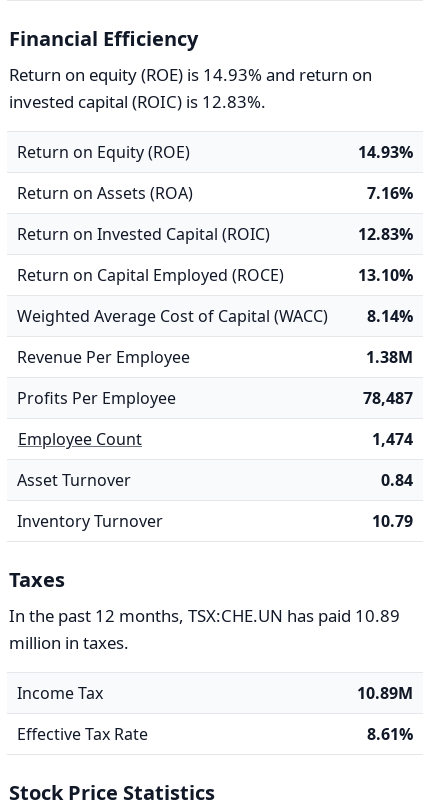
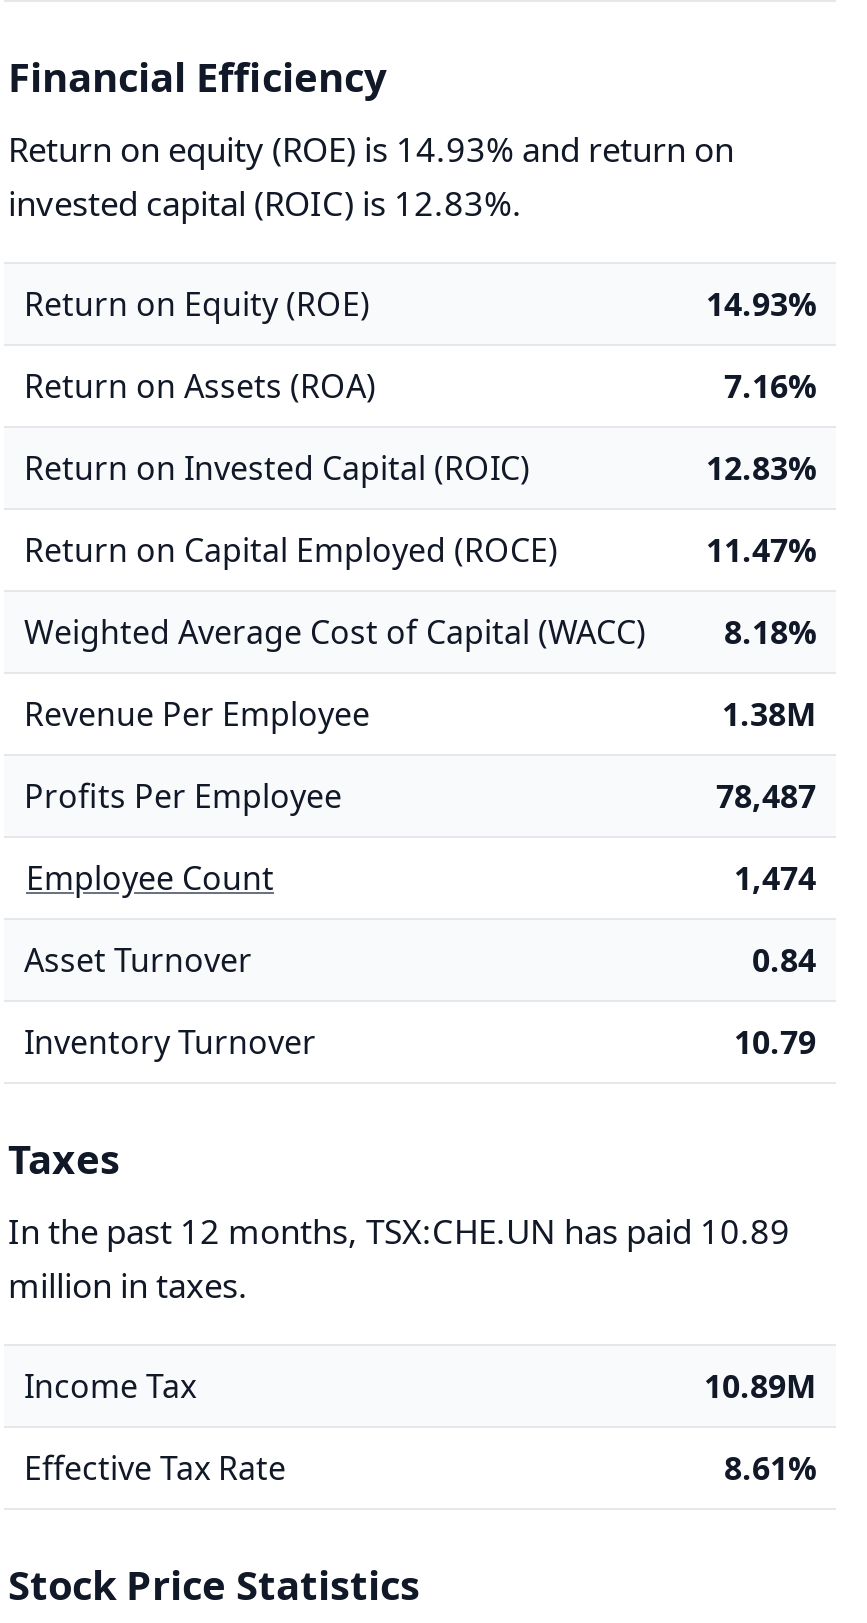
- 13.10%
+ 11.47%

- Weighted Average Cost of Capital (WACC) 8.14%
+ Weighted Average Cost of Capital (WACC) 8.18%
